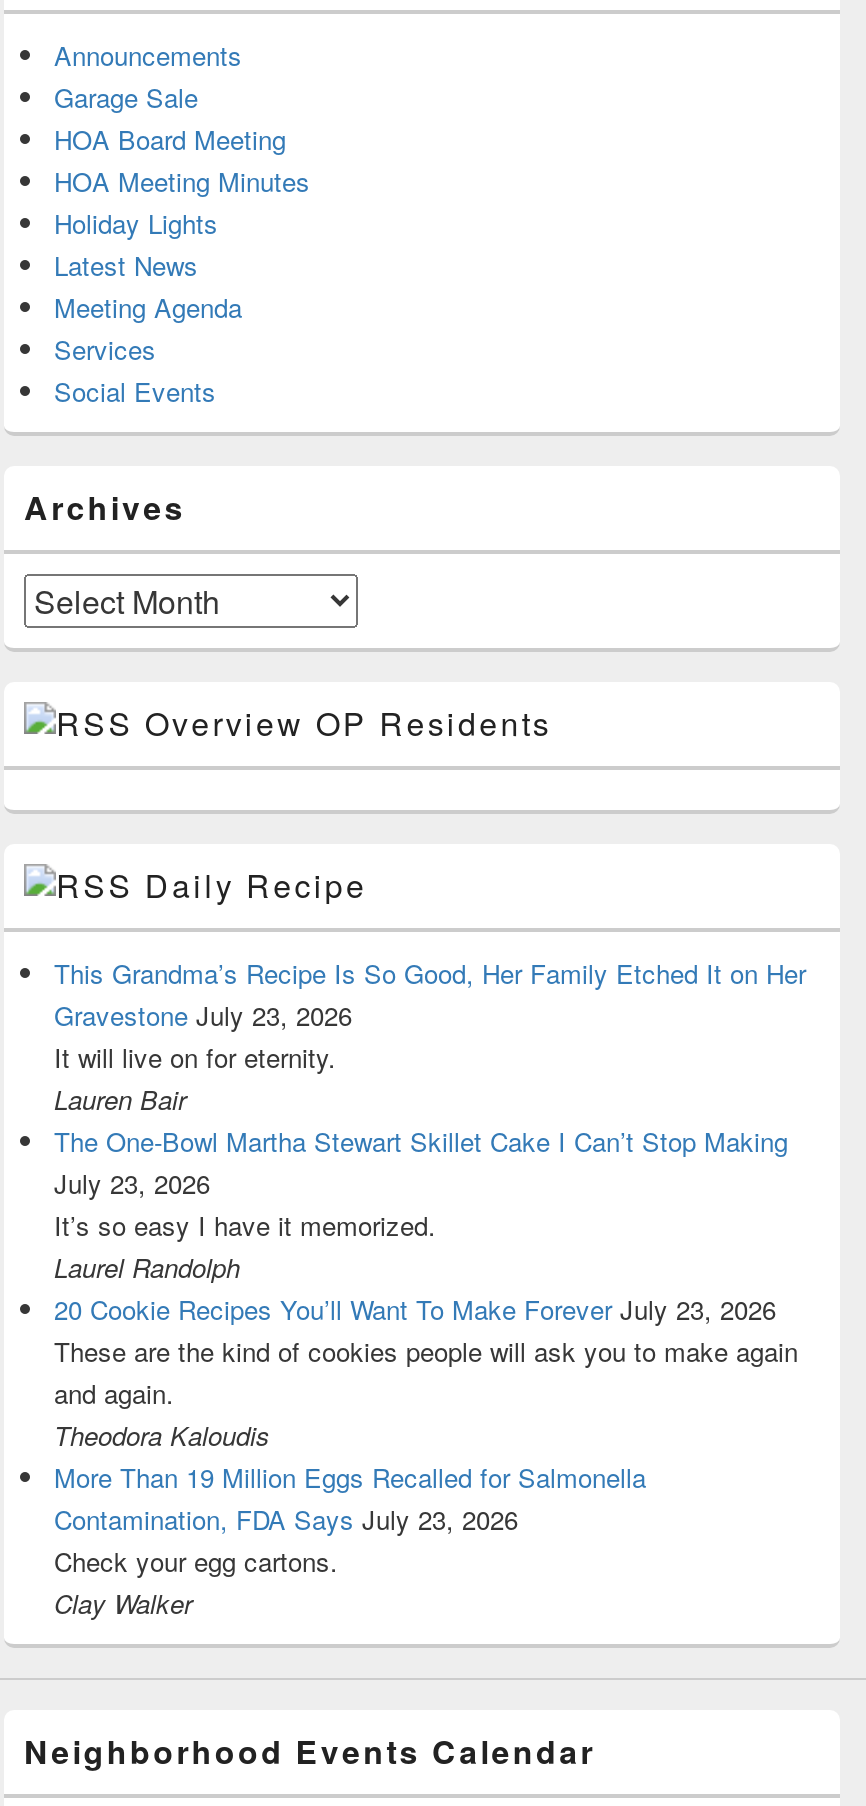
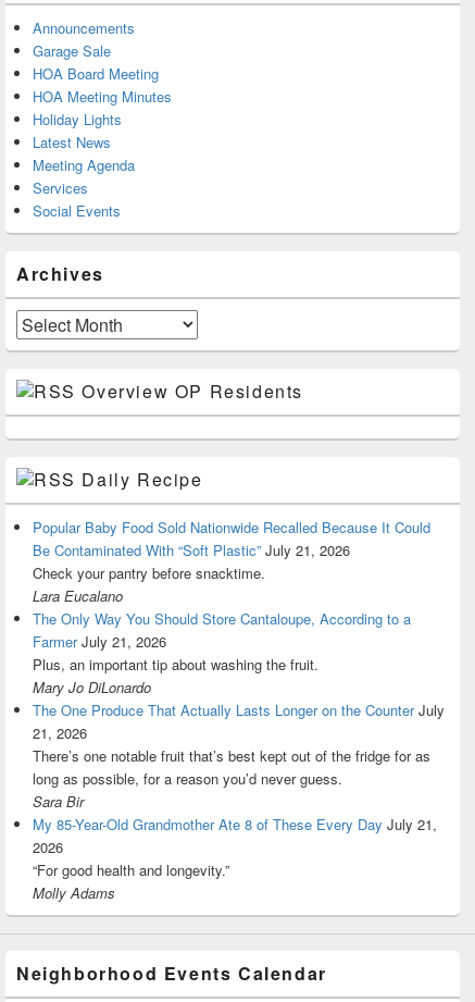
- This Grandma’s Recipe Is So Good, Her Family Etched It on Her
- Gravestone July 23, 2026
- It will live on for eternity.
- Lauren Bair
- The One-Bowl Martha Stewart Skillet Cake I Can’t Stop Making
- July 23, 2026
- It’s so easy I have it memorized.
- Laurel Randolph
- 20 Cookie Recipes You’ll Want To Make Forever July 23, 2026
- These are the kind of cookies people will ask you to make again
- and again.
- Theodora Kaloudis
- More Than 19 Million Eggs Recalled for Salmonella
- Contamination, FDA Says July 23, 2026
- Check your egg cartons.
- Clay Walker
+ Popular Baby Food Sold Nationwide Recalled Because It Could
+ Be Contaminated With “Soft Plastic” July 21, 2026
+ Check your pantry before snacktime.
+ Lara Eucalano
+ The Only Way You Should Store Cantaloupe, According to a
+ Farmer July 21, 2026
+ Plus, an important tip about washing the fruit.
+ Mary Jo DiLonardo
+ The One Produce That Actually Lasts Longer on the Counter July
+ 21, 2026
+ There’s one notable fruit that’s best kept out of the fridge for as
+ long as possible, for a reason you’d never guess.
+ Sara Bir
+ My 85-Year-Old Grandmother Ate 8 of These Every Day July 21,
+ 2026
+ “For good health and longevity.”
+ Molly Adams
